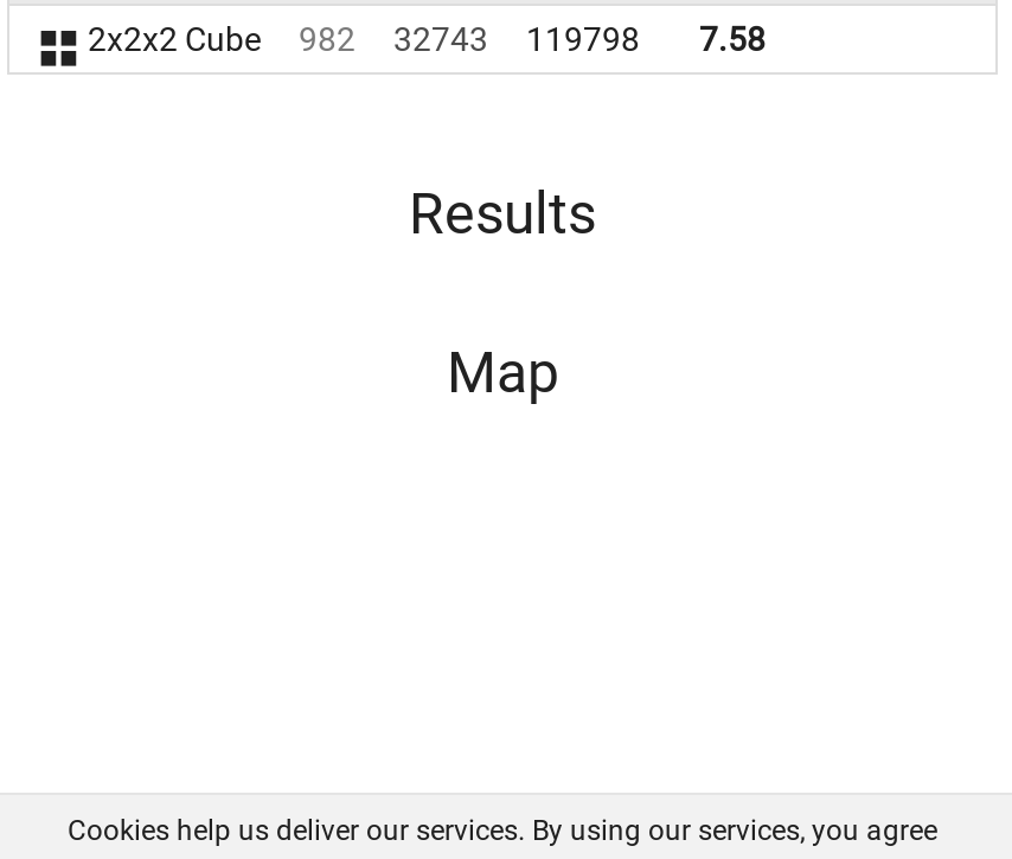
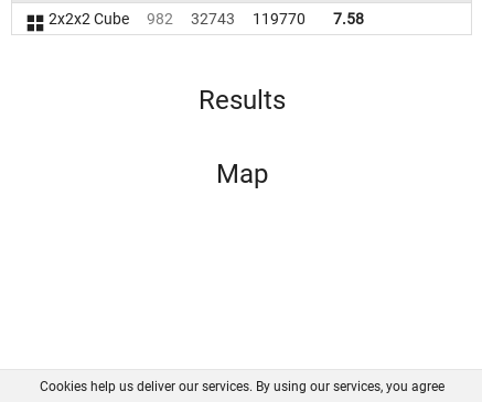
- 2x2x2 Cube 982 32743 119798 7.58
+ 2x2x2 Cube 982 32743 119770 7.58
